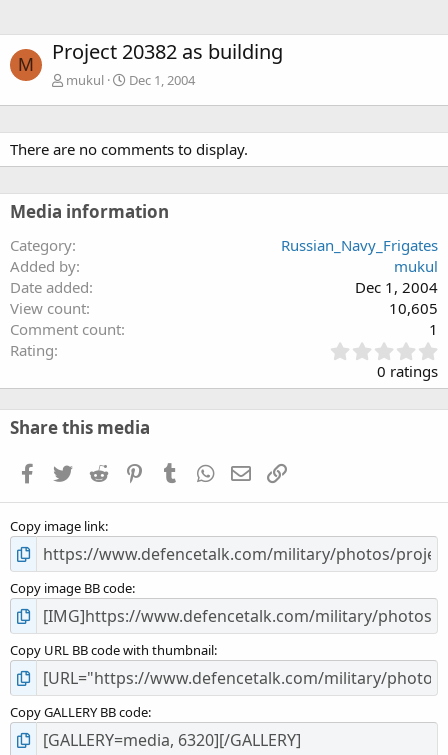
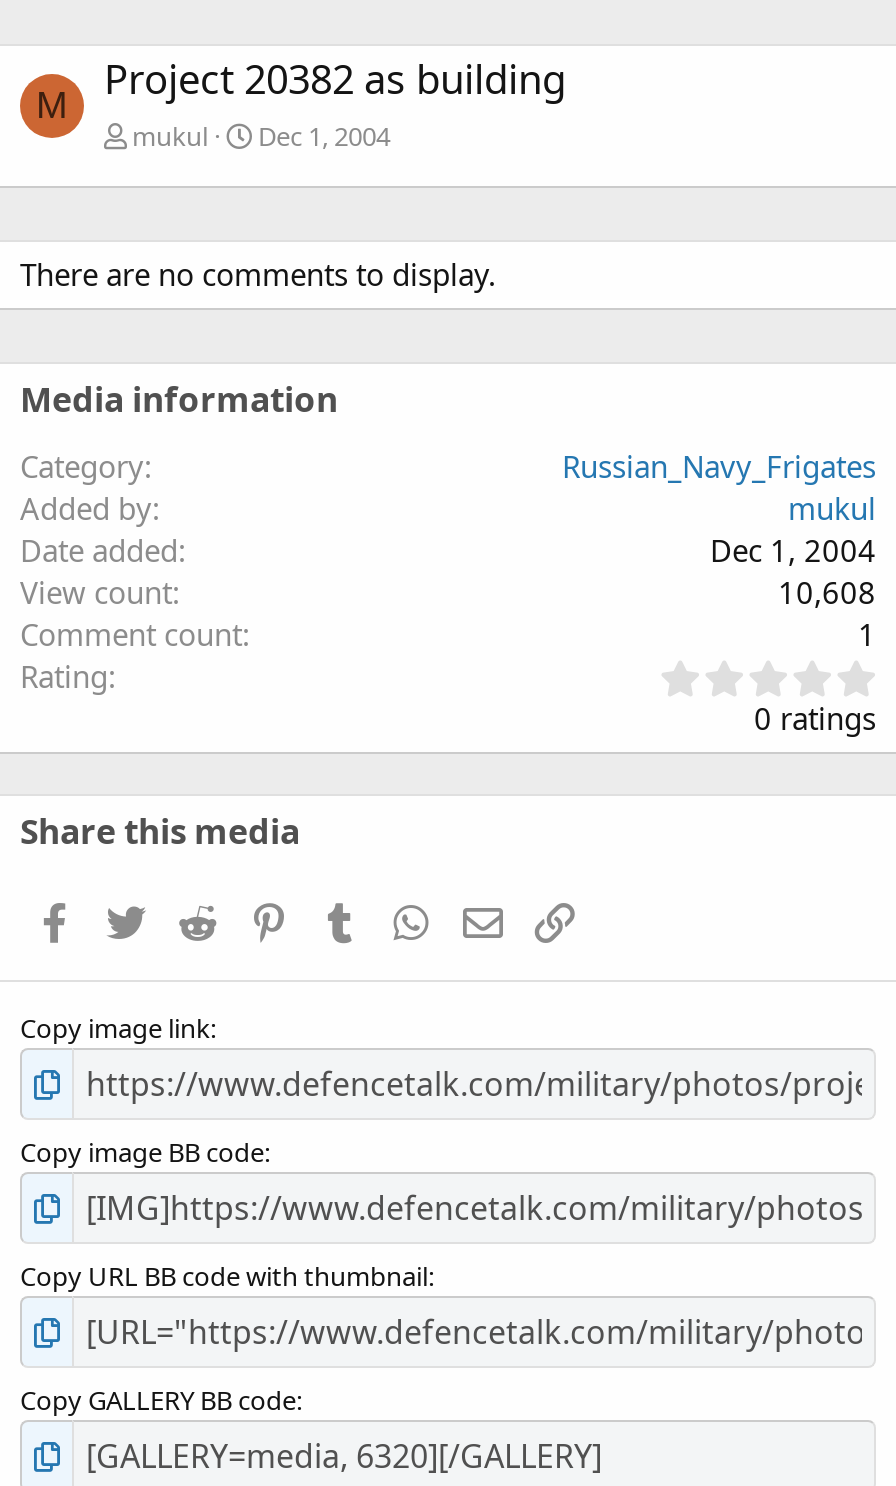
- 10,605
+ 10,608
